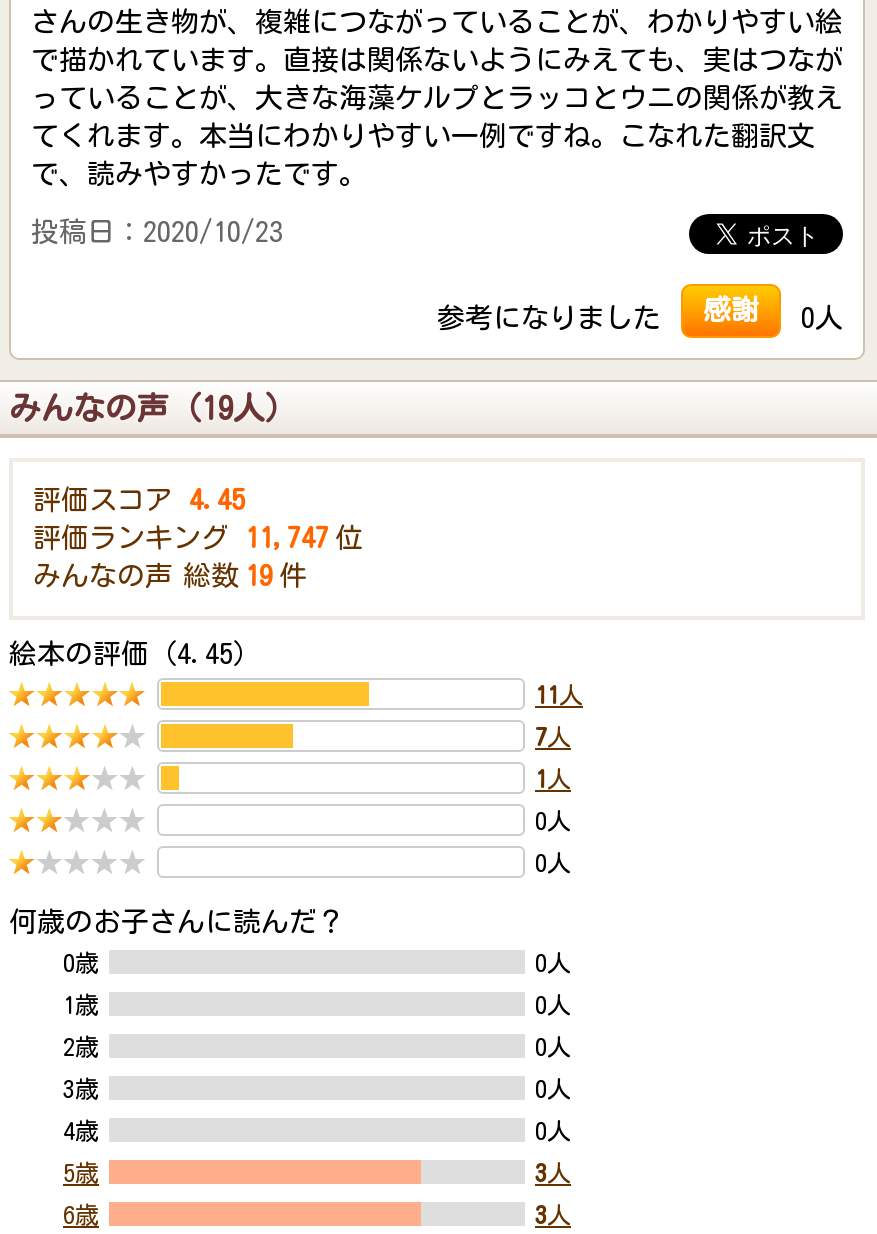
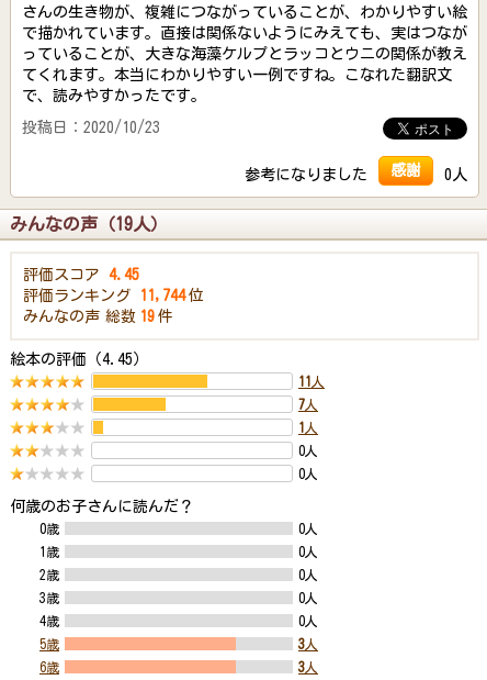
- 評価ランキング 11,747 位
+ 評価ランキング 11,744 位
